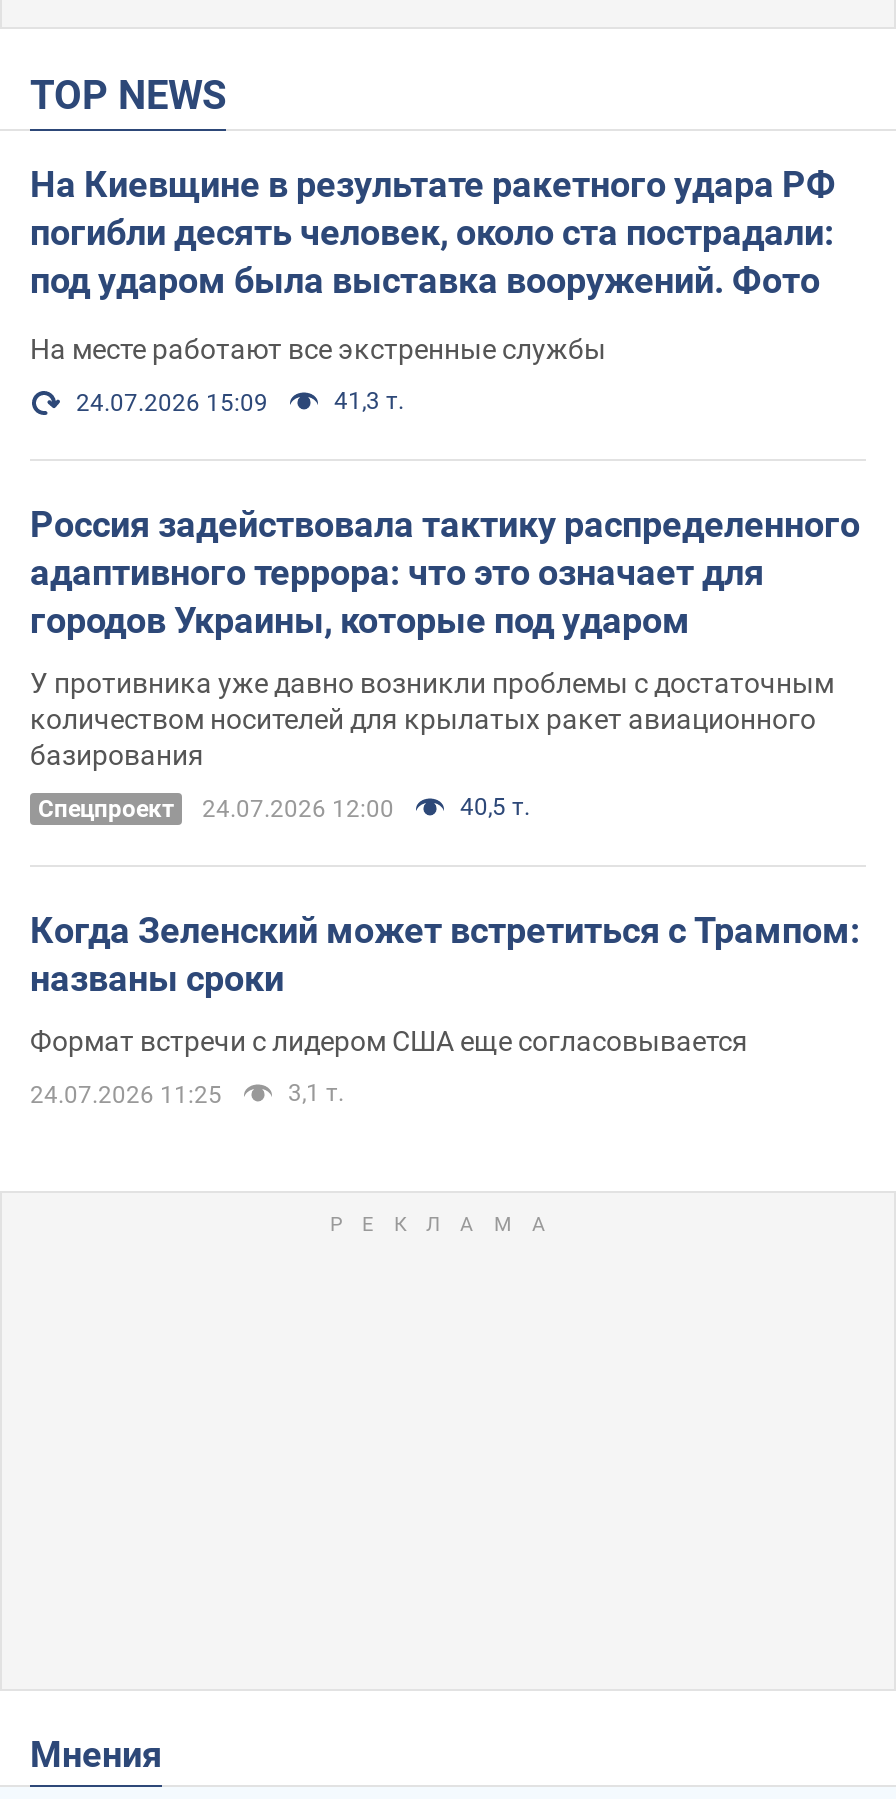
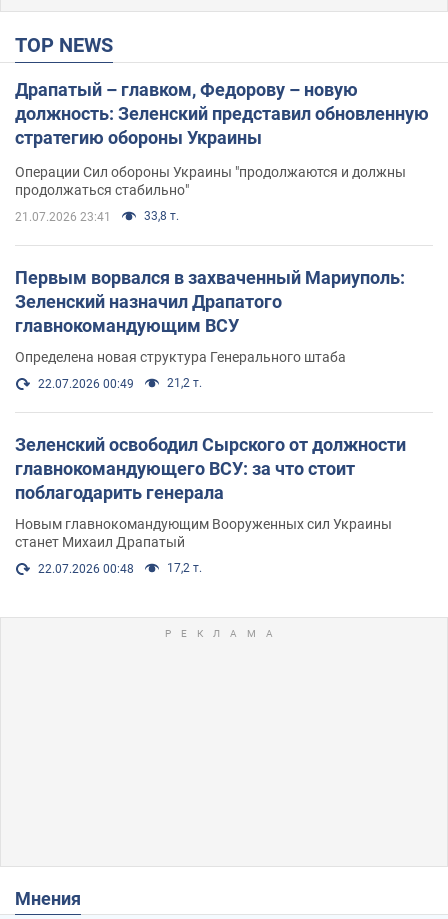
- На Киевщине в результате ракетного удара РФ
- погибли десять человек, около ста пострадали:
- под ударом была выставка вооружений. Фото
+ Драпатый – главком, Федорову – новую
+ должность: Зеленский представил обновленную
+ стратегию обороны Украины

- На месте работают все экстренные службы
+ Операции Сил обороны Украины "продолжаются и должны
+ продолжаться стабильно"

- 24.07.2026 15:09
- 41,3 т.
+ 21.07.2026 23:41
+ 33,8 т.

- Россия задействовала тактику распределенного
- адаптивного террора: что это означает для
- городов Украины, которые под ударом
+ Первым ворвался в захваченный Мариуполь:
+ Зеленский назначил Драпатого
+ главнокомандующим ВСУ

- У противника уже давно возникли проблемы с достаточным
- количеством носителей для крылатых ракет авиационного
- базирования
+ Определена новая структура Генерального штаба

- Спецпроект
- 24.07.2026 12:00
- 40,5 т.
+ 22.07.2026 00:49
+ 21,2 т.

- Когда Зеленский может встретиться с Трампом:
- названы сроки
+ Зеленский освободил Сырского от должности
+ главнокомандующего ВСУ: за что стоит
+ поблагодарить генерала

- Формат встречи с лидером США еще согласовывается
+ Новым главнокомандующим Вооруженных сил Украины
+ станет Михаил Драпатый

- 24.07.2026 11:25
- 3,1 т.
+ 22.07.2026 00:48
+ 17,2 т.
